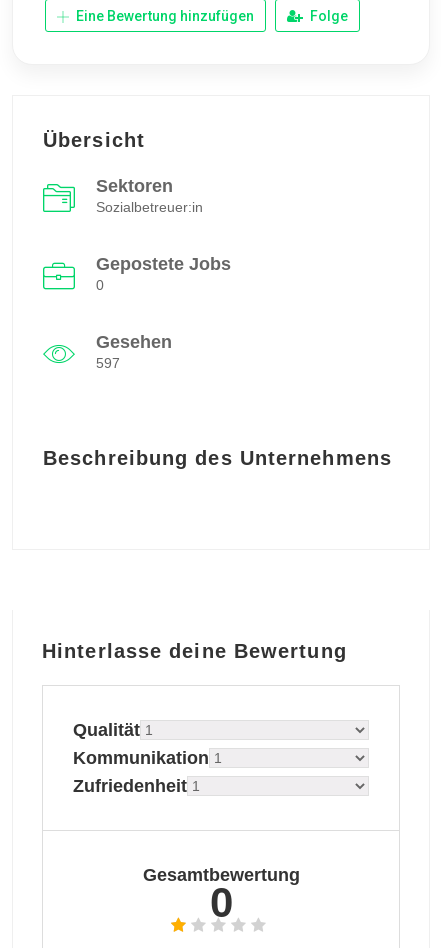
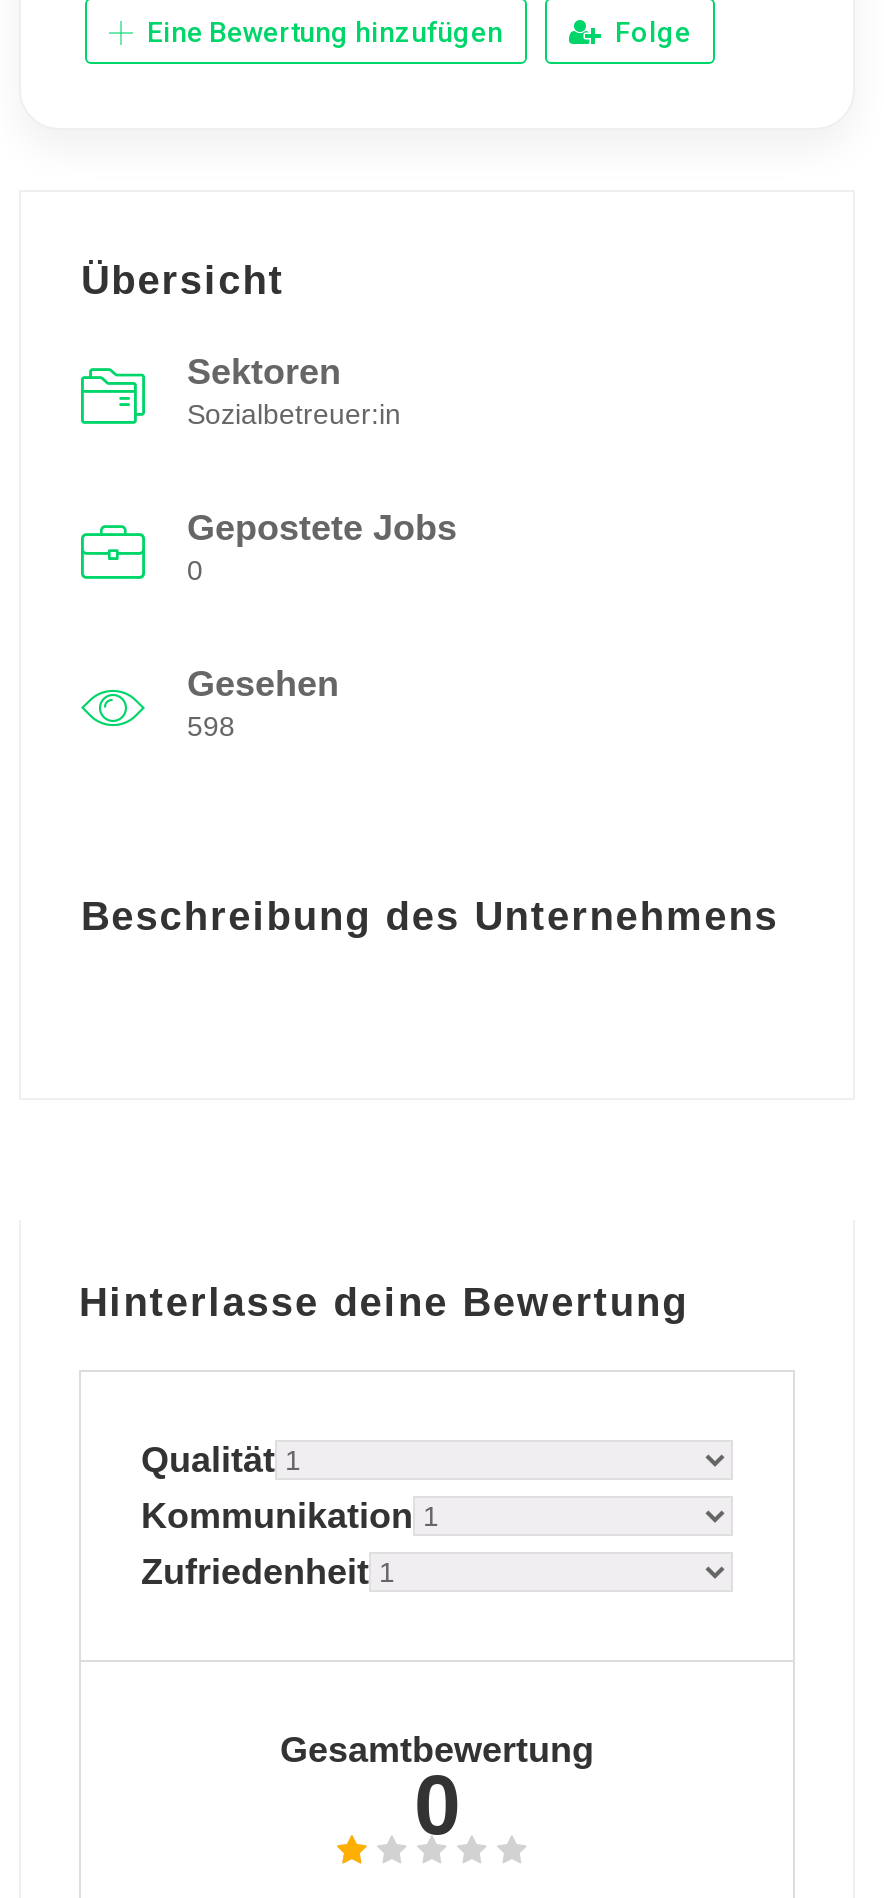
- 597
+ 598
